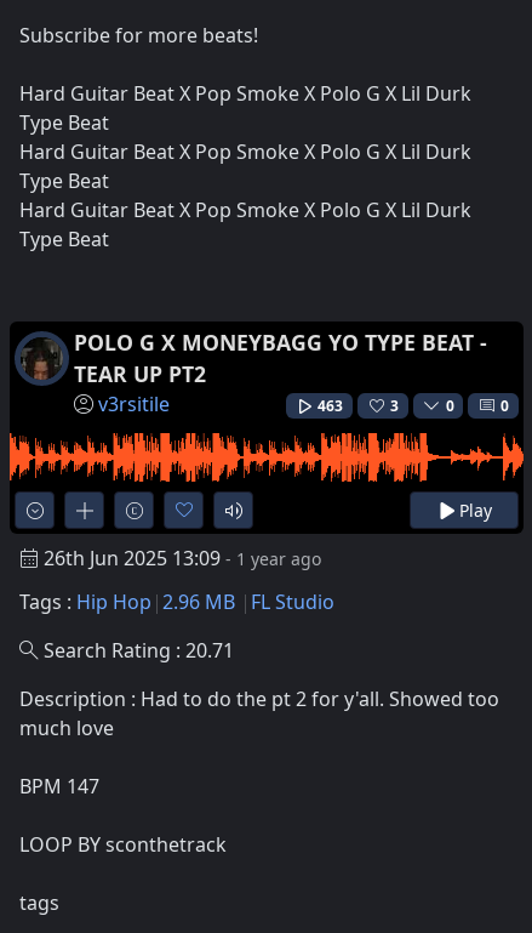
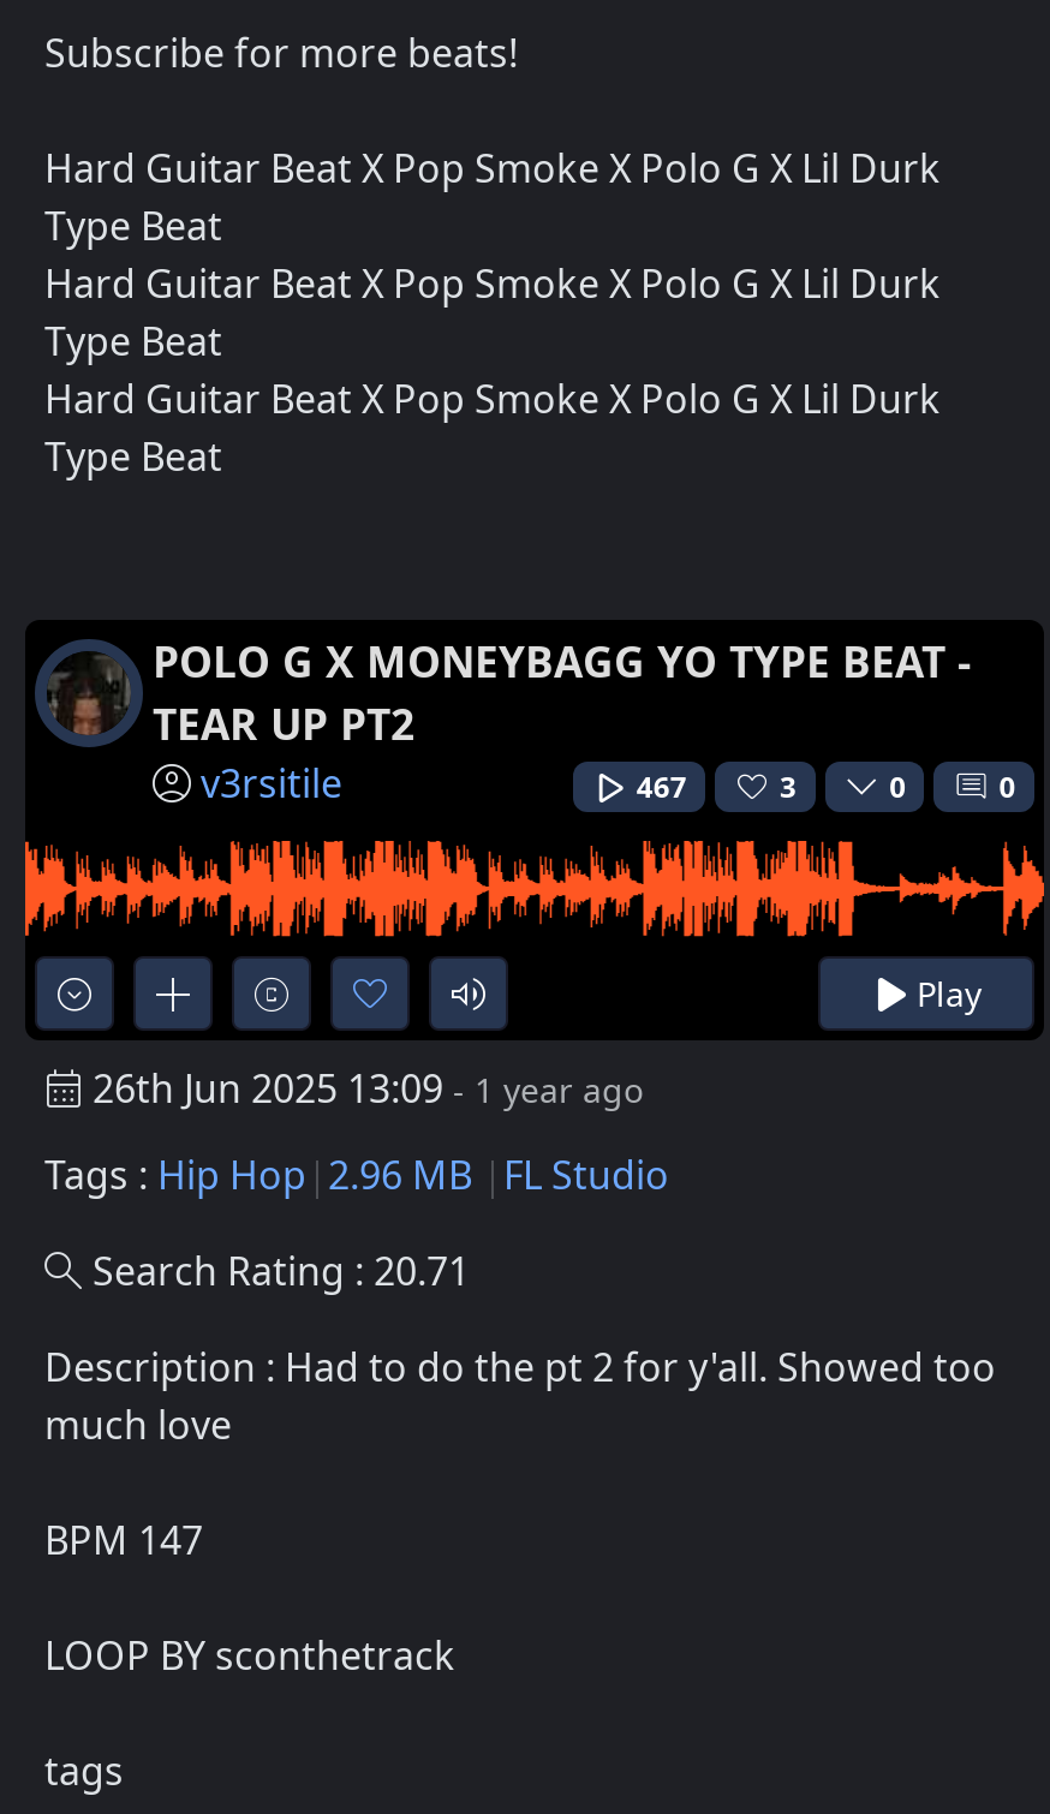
- 463
+ 467
